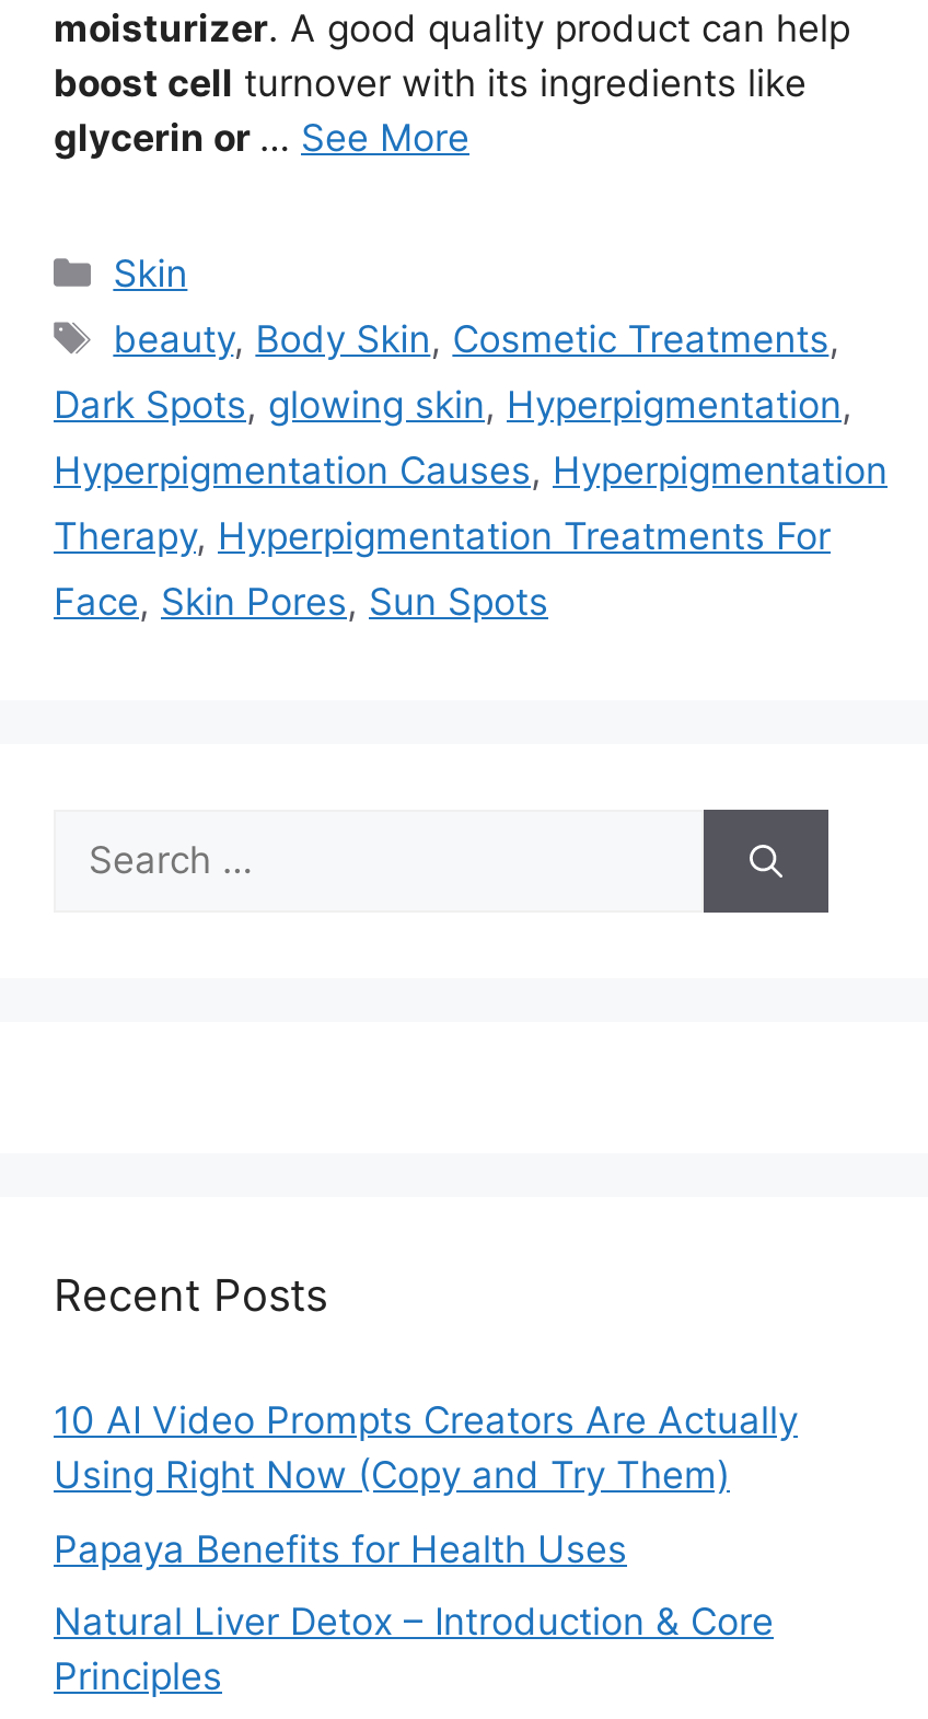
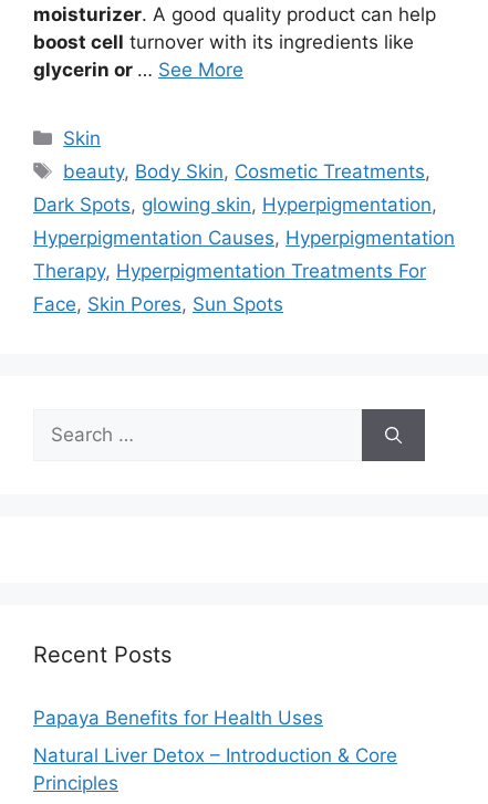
- 10 AI Video Prompts Creators Are Actually
- Using Right Now (Copy and Try Them)
